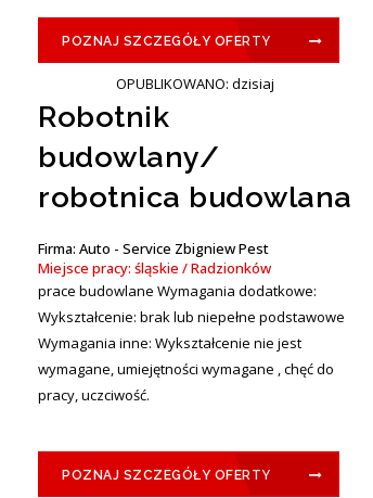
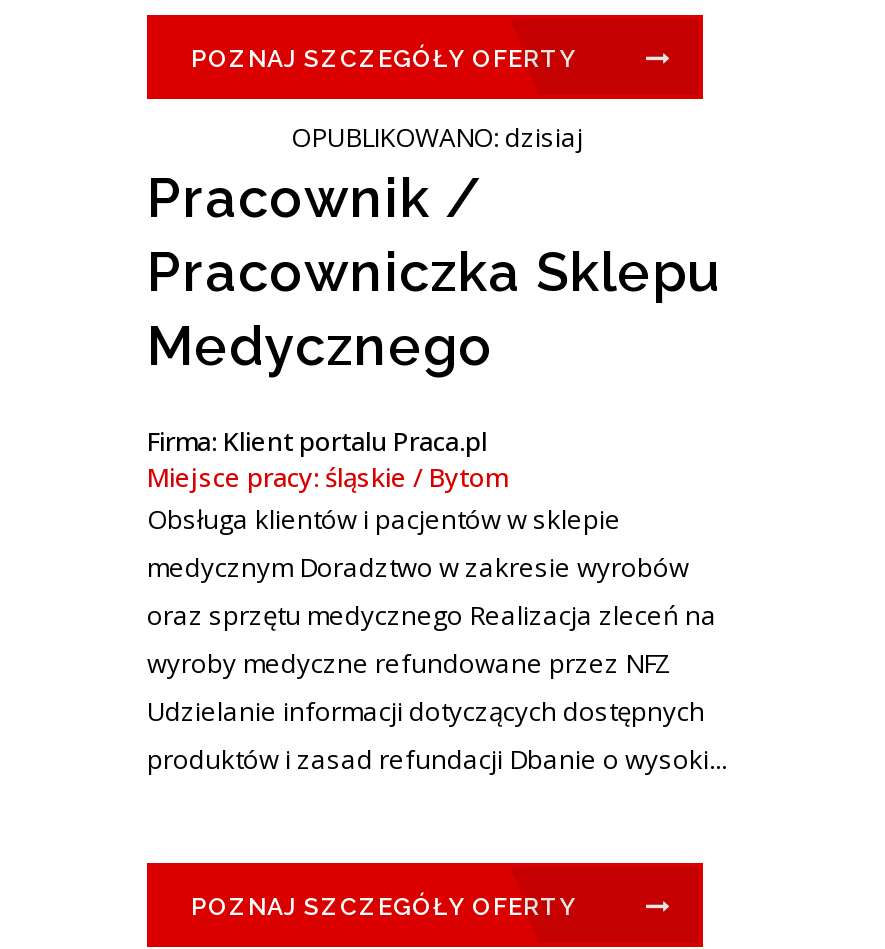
- Robotnik
- budowlany/
- robotnica budowlana
+ Pracownik /
+ Pracowniczka Sklepu
+ Medycznego

- Firma: Auto - Service Zbigniew Pest
- Miejsce pracy: śląskie / Radzionków
- prace budowlane Wymagania dodatkowe:
- Wykształcenie: brak lub niepełne podstawowe
- Wymagania inne: Wykształcenie nie jest
- wymagane, umiejętności wymagane , chęć do
- pracy, uczciwość.
+ Firma: Klient portalu Praca.pl
+ Miejsce pracy: śląskie / Bytom
+ Obsługa klientów i pacjentów w sklepie
+ medycznym Doradztwo w zakresie wyrobów
+ oraz sprzętu medycznego Realizacja zleceń na
+ wyroby medyczne refundowane przez NFZ
+ Udzielanie informacji dotyczących dostępnych
+ produktów i zasad refundacji Dbanie o wysoki...
